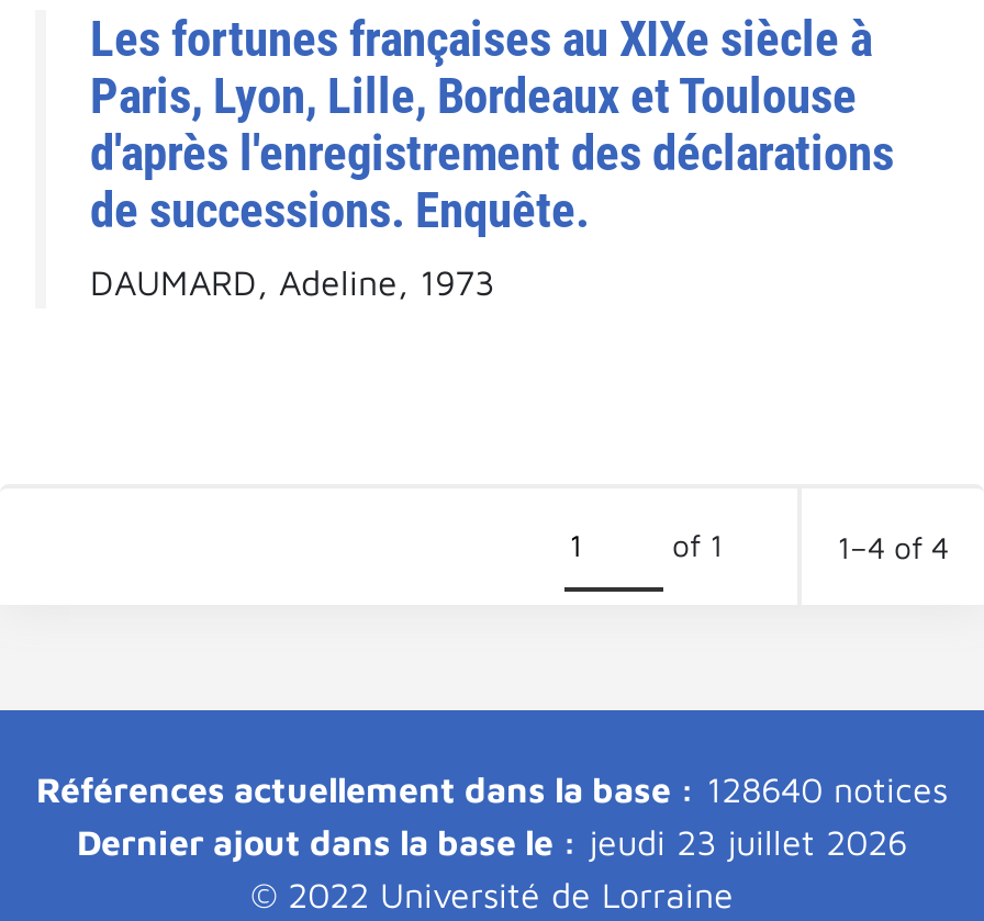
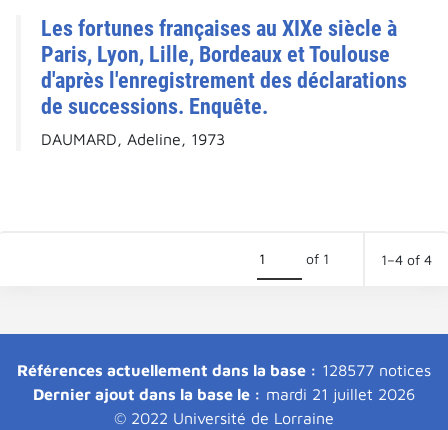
- Références actuellement dans la base : 128640 notices
+ Références actuellement dans la base : 128577 notices

- Dernier ajout dans la base le : jeudi 23 juillet 2026
+ Dernier ajout dans la base le : mardi 21 juillet 2026
